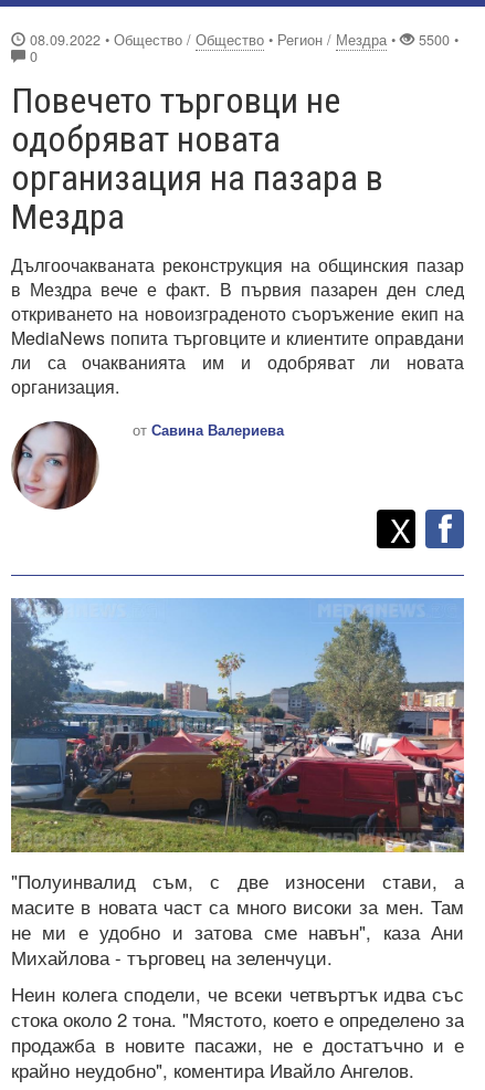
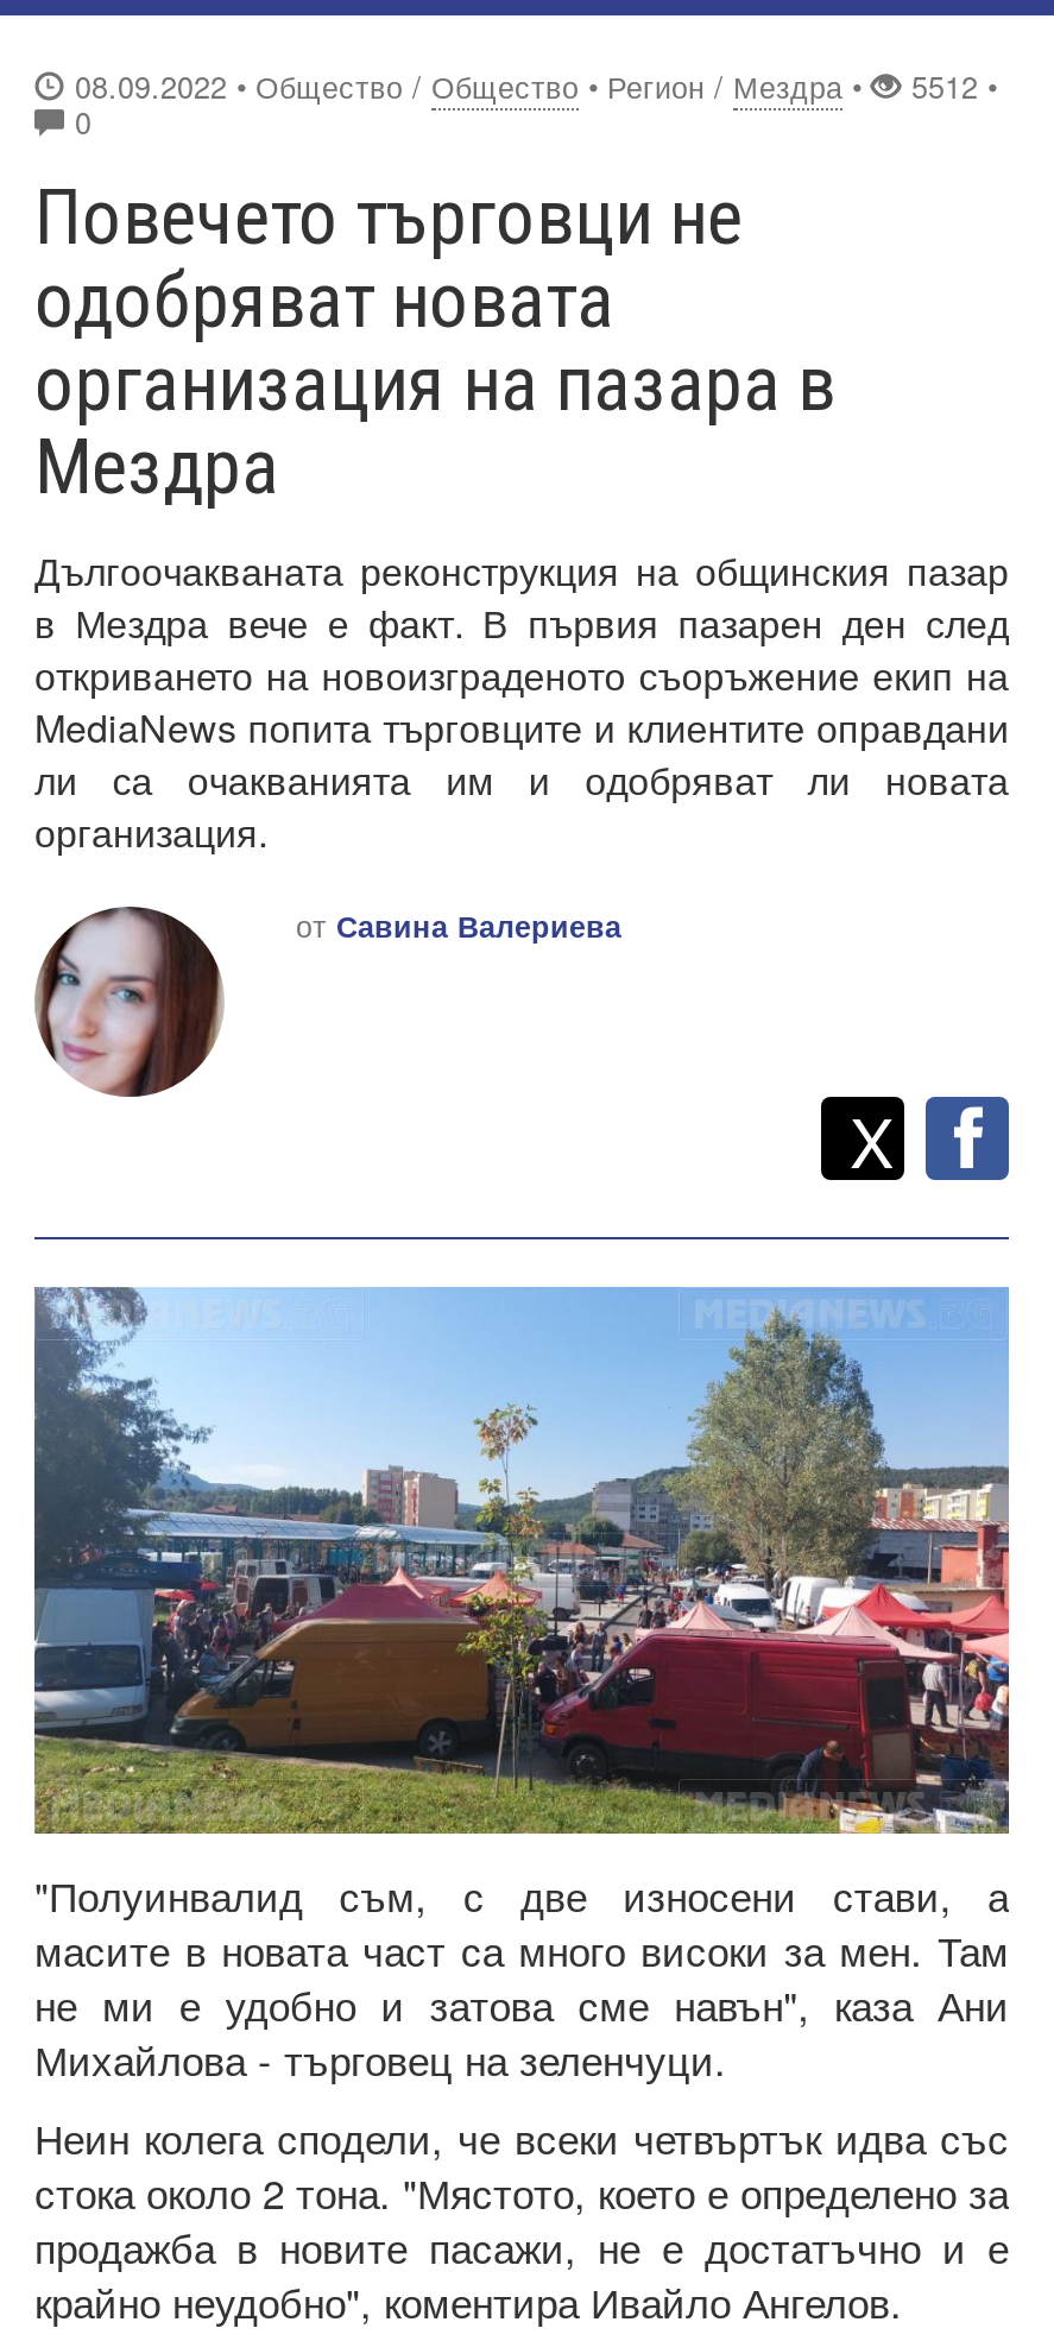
- 08.09.2022 • Общество / Общество • Регион / Мездра • 5500 •
+ 08.09.2022 • Общество / Общество • Регион / Мездра • 5512 •
